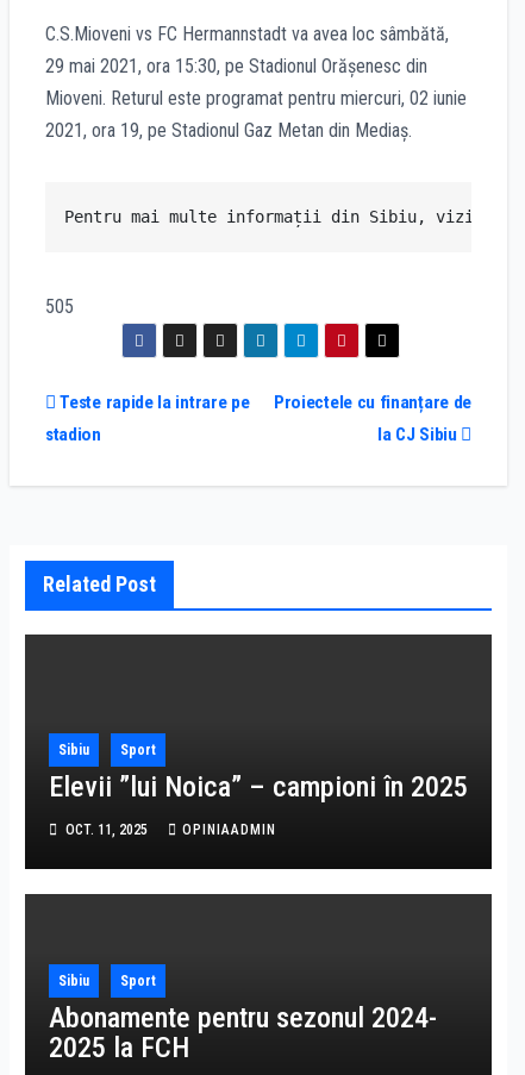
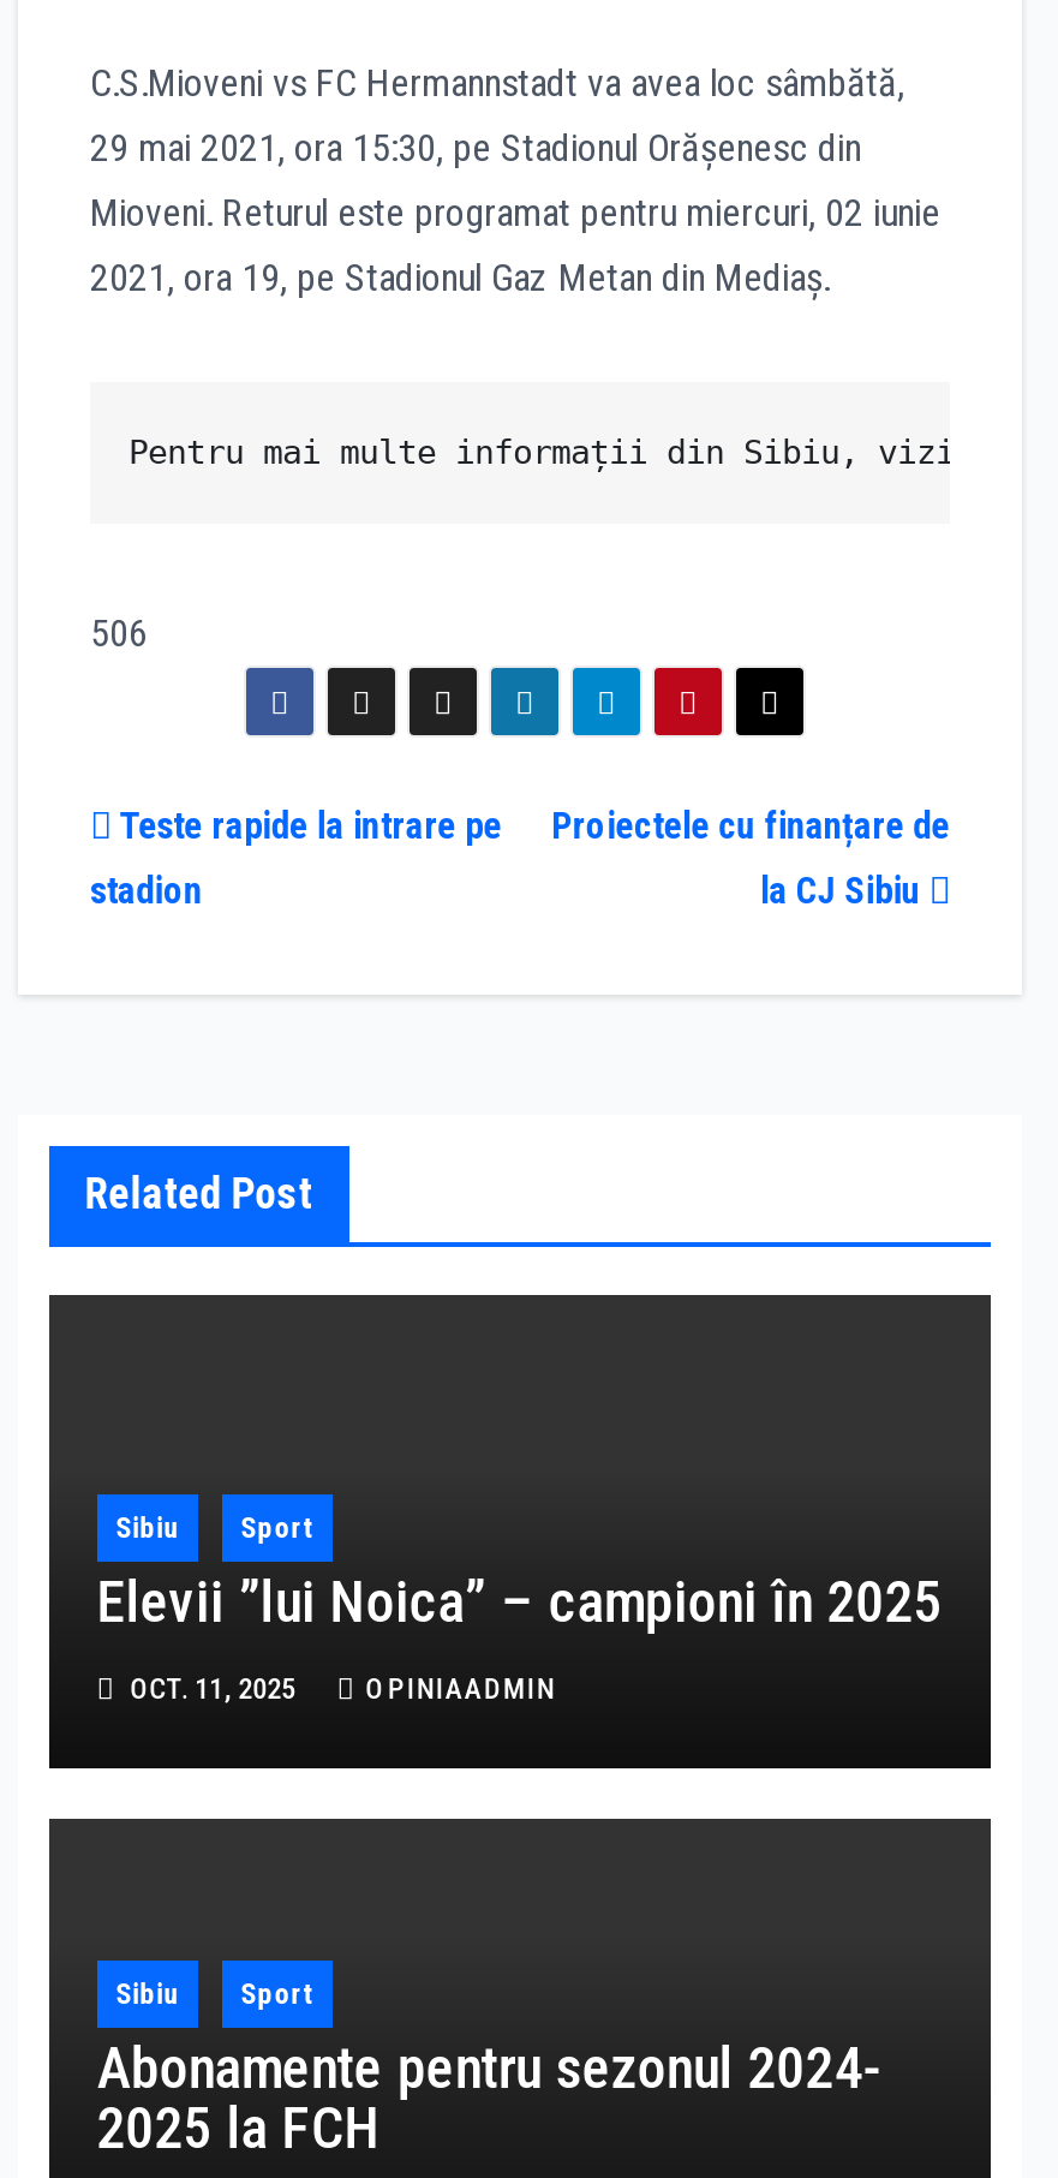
- 505
+ 506
